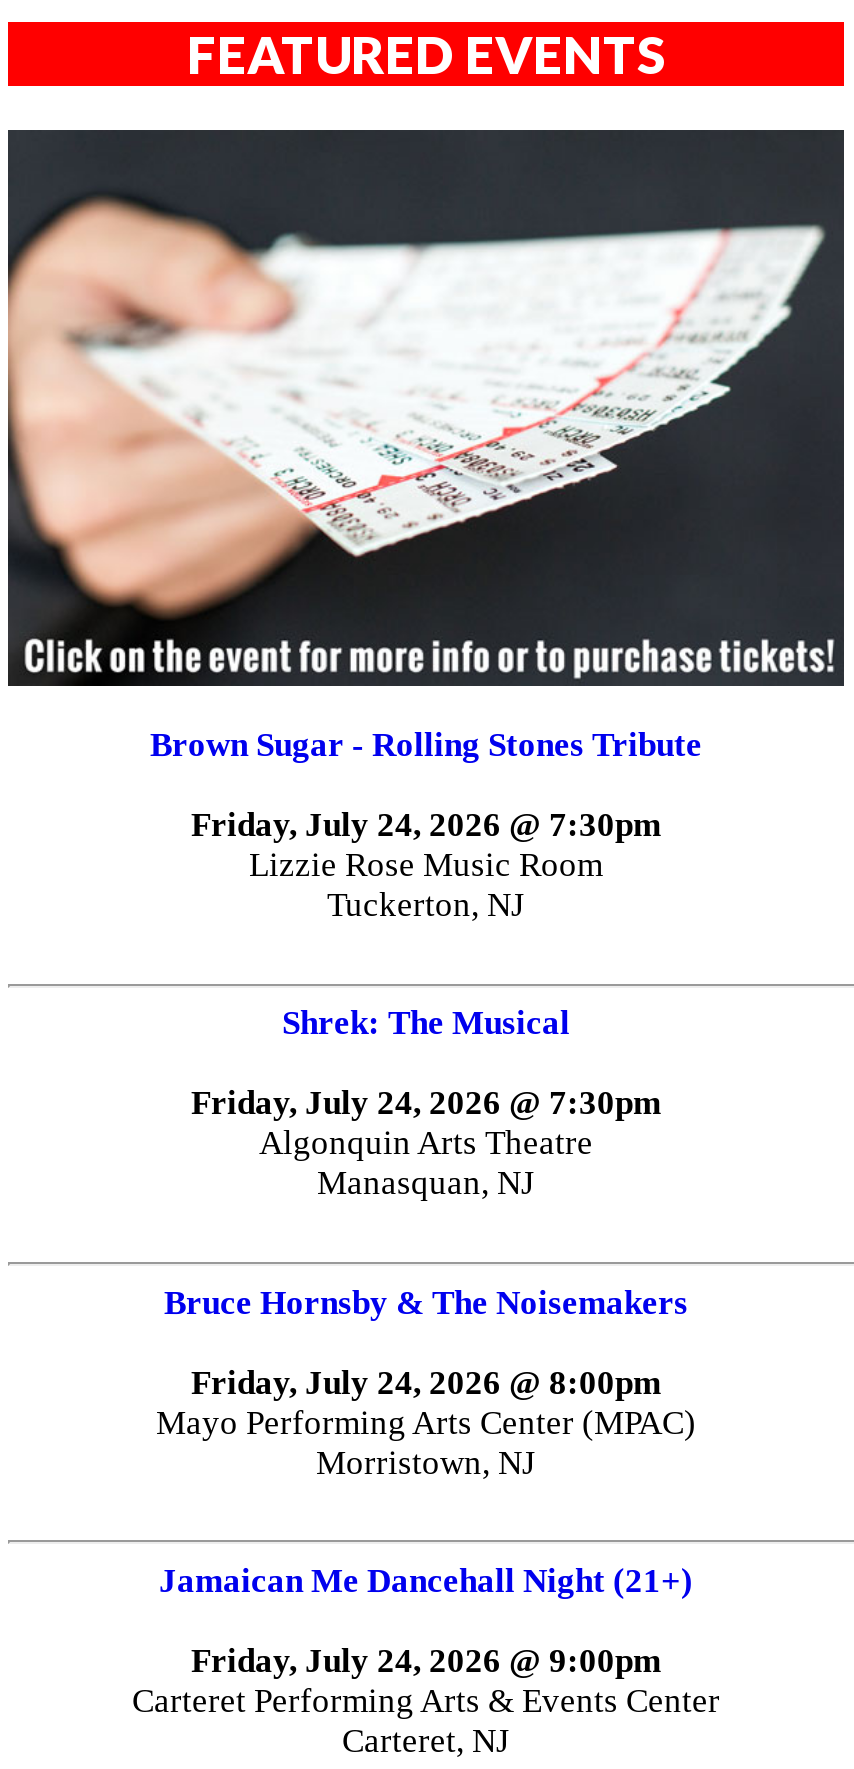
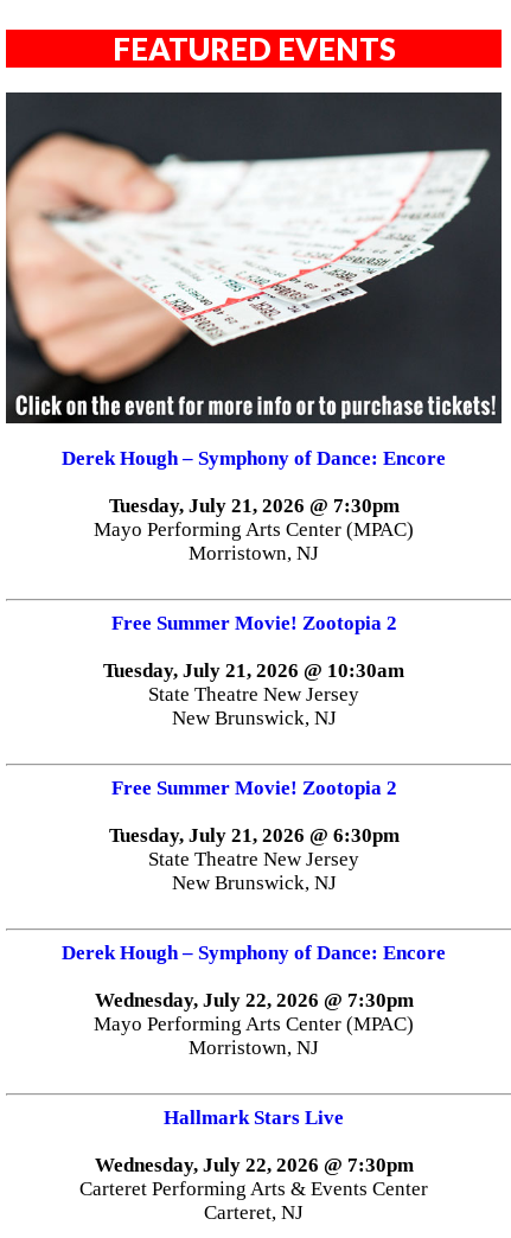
- Brown Sugar - Rolling Stones Tribute
- Friday, July 24, 2026 @ 7:30pm
- Lizzie Rose Music Room
- Tuckerton, NJ
- Shrek: The Musical
- Friday, July 24, 2026 @ 7:30pm
- Algonquin Arts Theatre
- Manasquan, NJ
- Bruce Hornsby & The Noisemakers
- Friday, July 24, 2026 @ 8:00pm
+ Derek Hough – Symphony of Dance: Encore
+ Tuesday, July 21, 2026 @ 7:30pm

moved up: Mayo Performing Arts Center (MPAC) | Morristown, NJ

- Jamaican Me Dancehall Night (21+)
- Friday, July 24, 2026 @ 9:00pm
+ Free Summer Movie! Zootopia 2
+ Tuesday, July 21, 2026 @ 10:30am
+ State Theatre New Jersey
+ New Brunswick, NJ
+ Free Summer Movie! Zootopia 2
+ Tuesday, July 21, 2026 @ 6:30pm
+ State Theatre New Jersey
+ New Brunswick, NJ
+ Derek Hough – Symphony of Dance: Encore
+ Wednesday, July 22, 2026 @ 7:30pm
+ Mayo Performing Arts Center (MPAC)
+ Morristown, NJ
+ Hallmark Stars Live
+ Wednesday, July 22, 2026 @ 7:30pm
